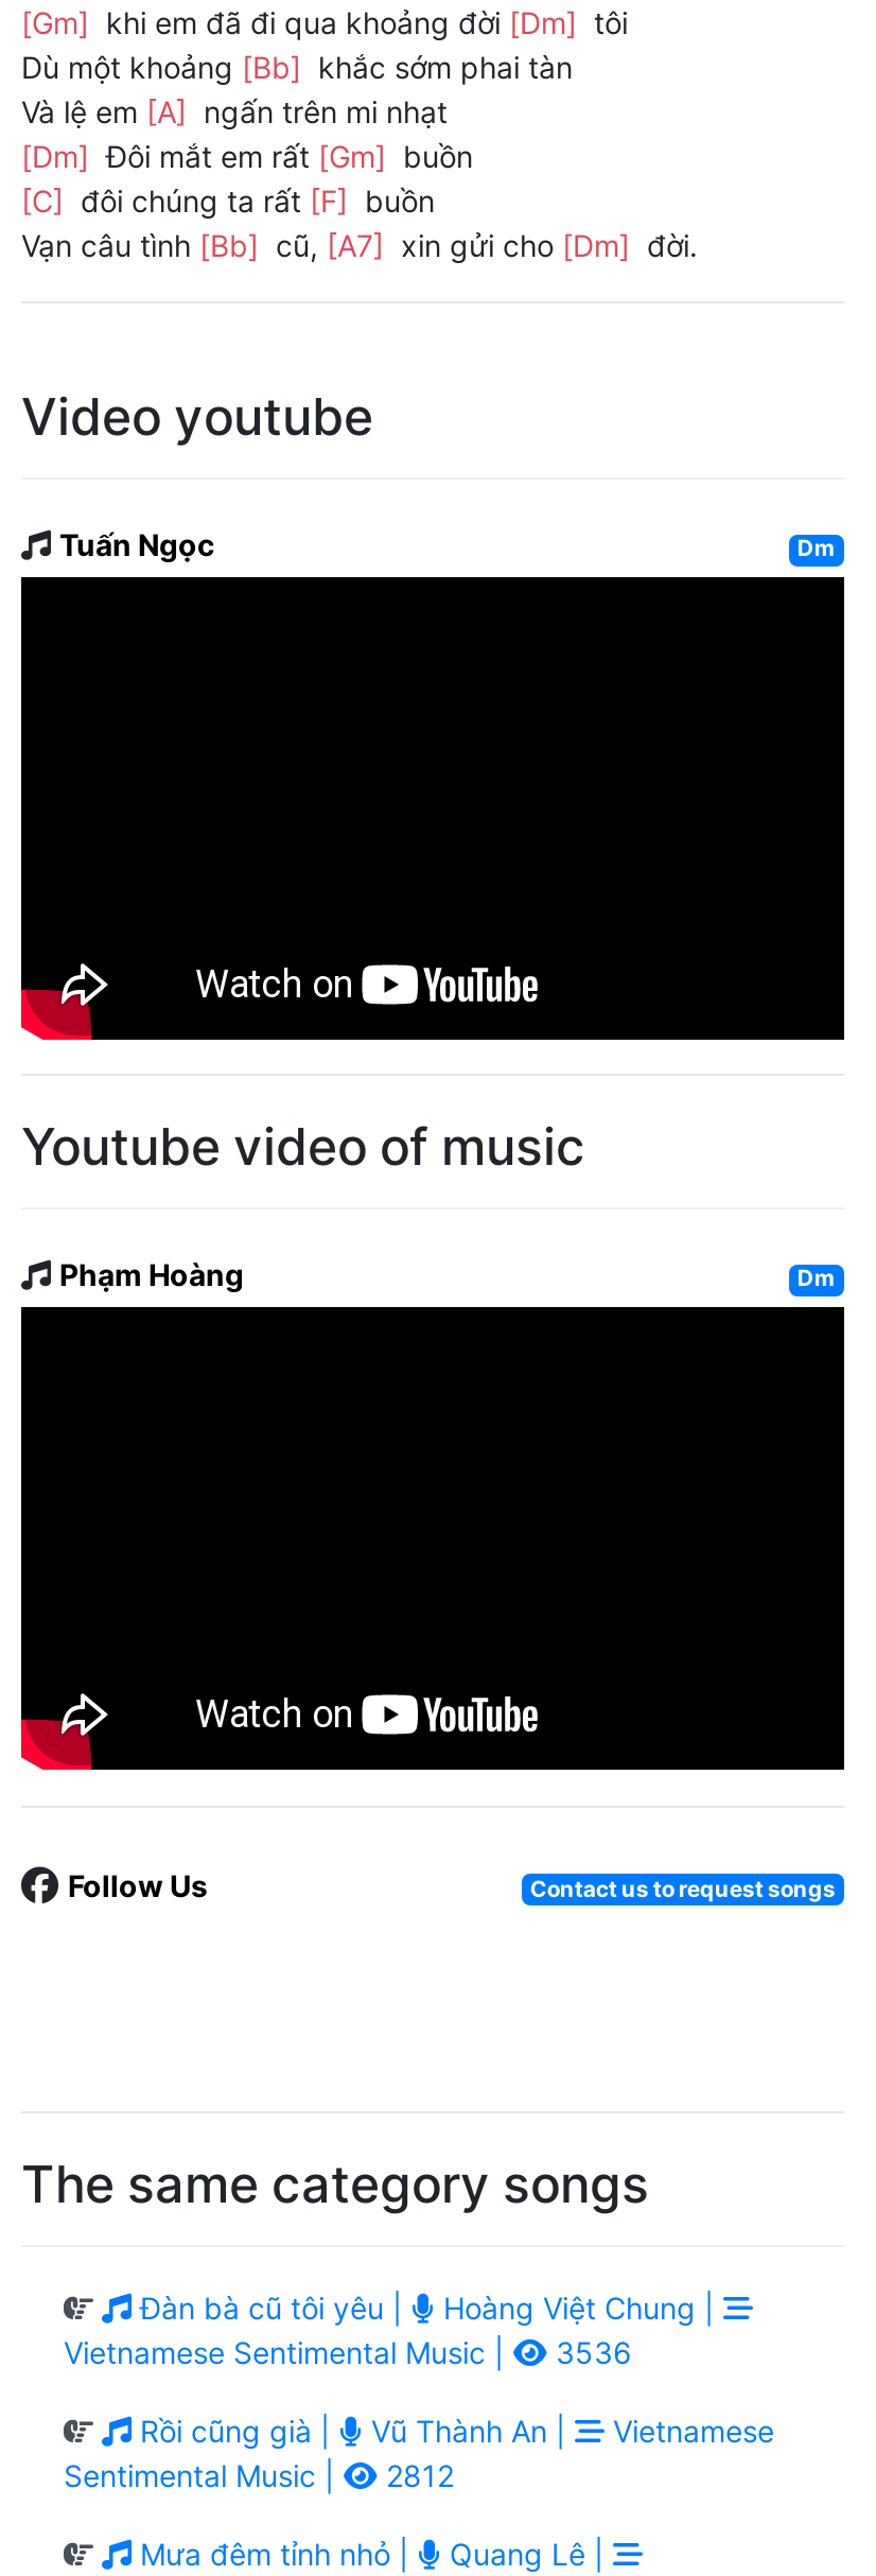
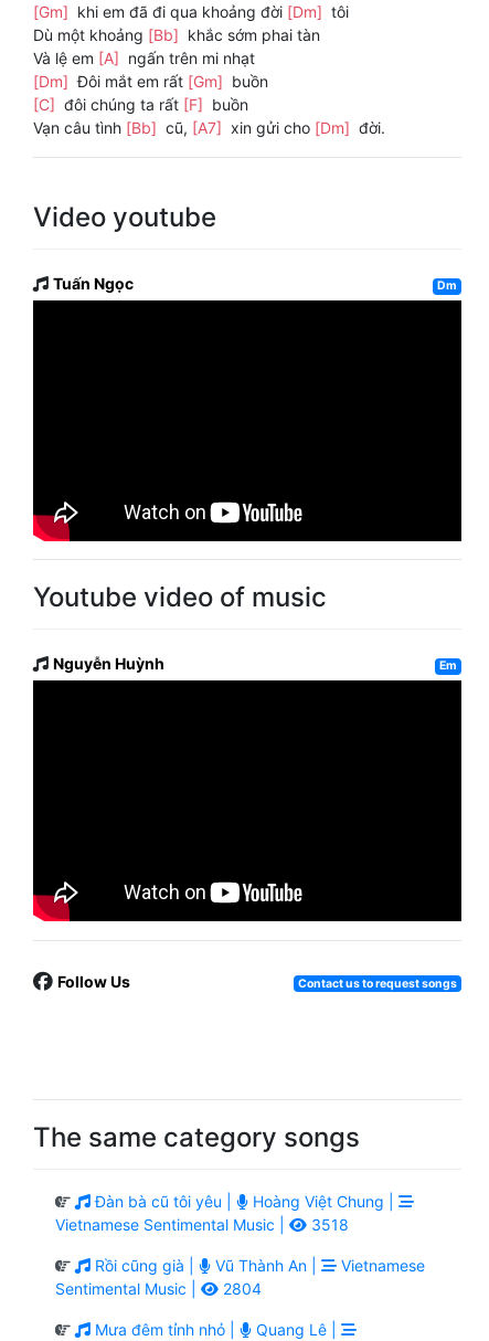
- Phạm Hoàng
- Dm
+ Nguyễn Huỳnh
+ Em

- 3536
+ 3518

- 2812
+ 2804
